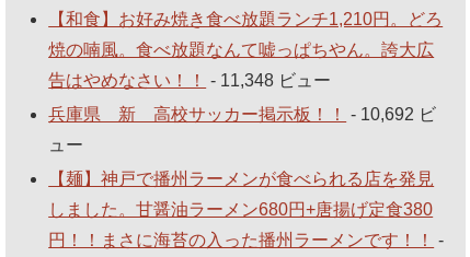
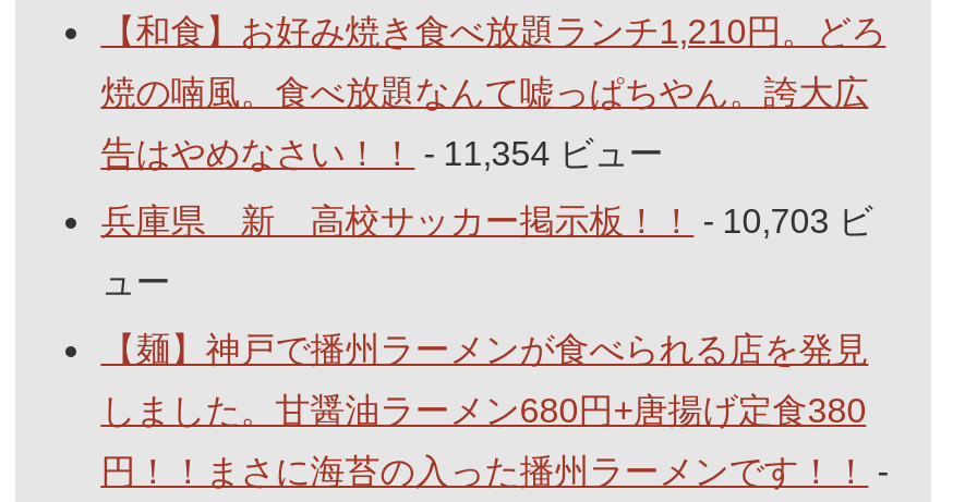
- 告はやめなさい！！- 11,348 ビュー
+ 告はやめなさい！！- 11,354 ビュー

- 兵庫県 新 高校サッカー掲示板！！- 10,692 ビ
+ 兵庫県 新 高校サッカー掲示板！！- 10,703 ビ
